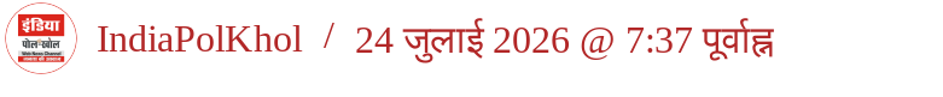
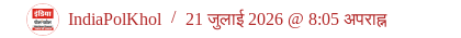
- IndiaPolKhol 24 जुलाई 2026 @ 7:37 पूर्वाह्न
+ IndiaPolKhol 21 जुलाई 2026 @ 8:05 अपराह्न
